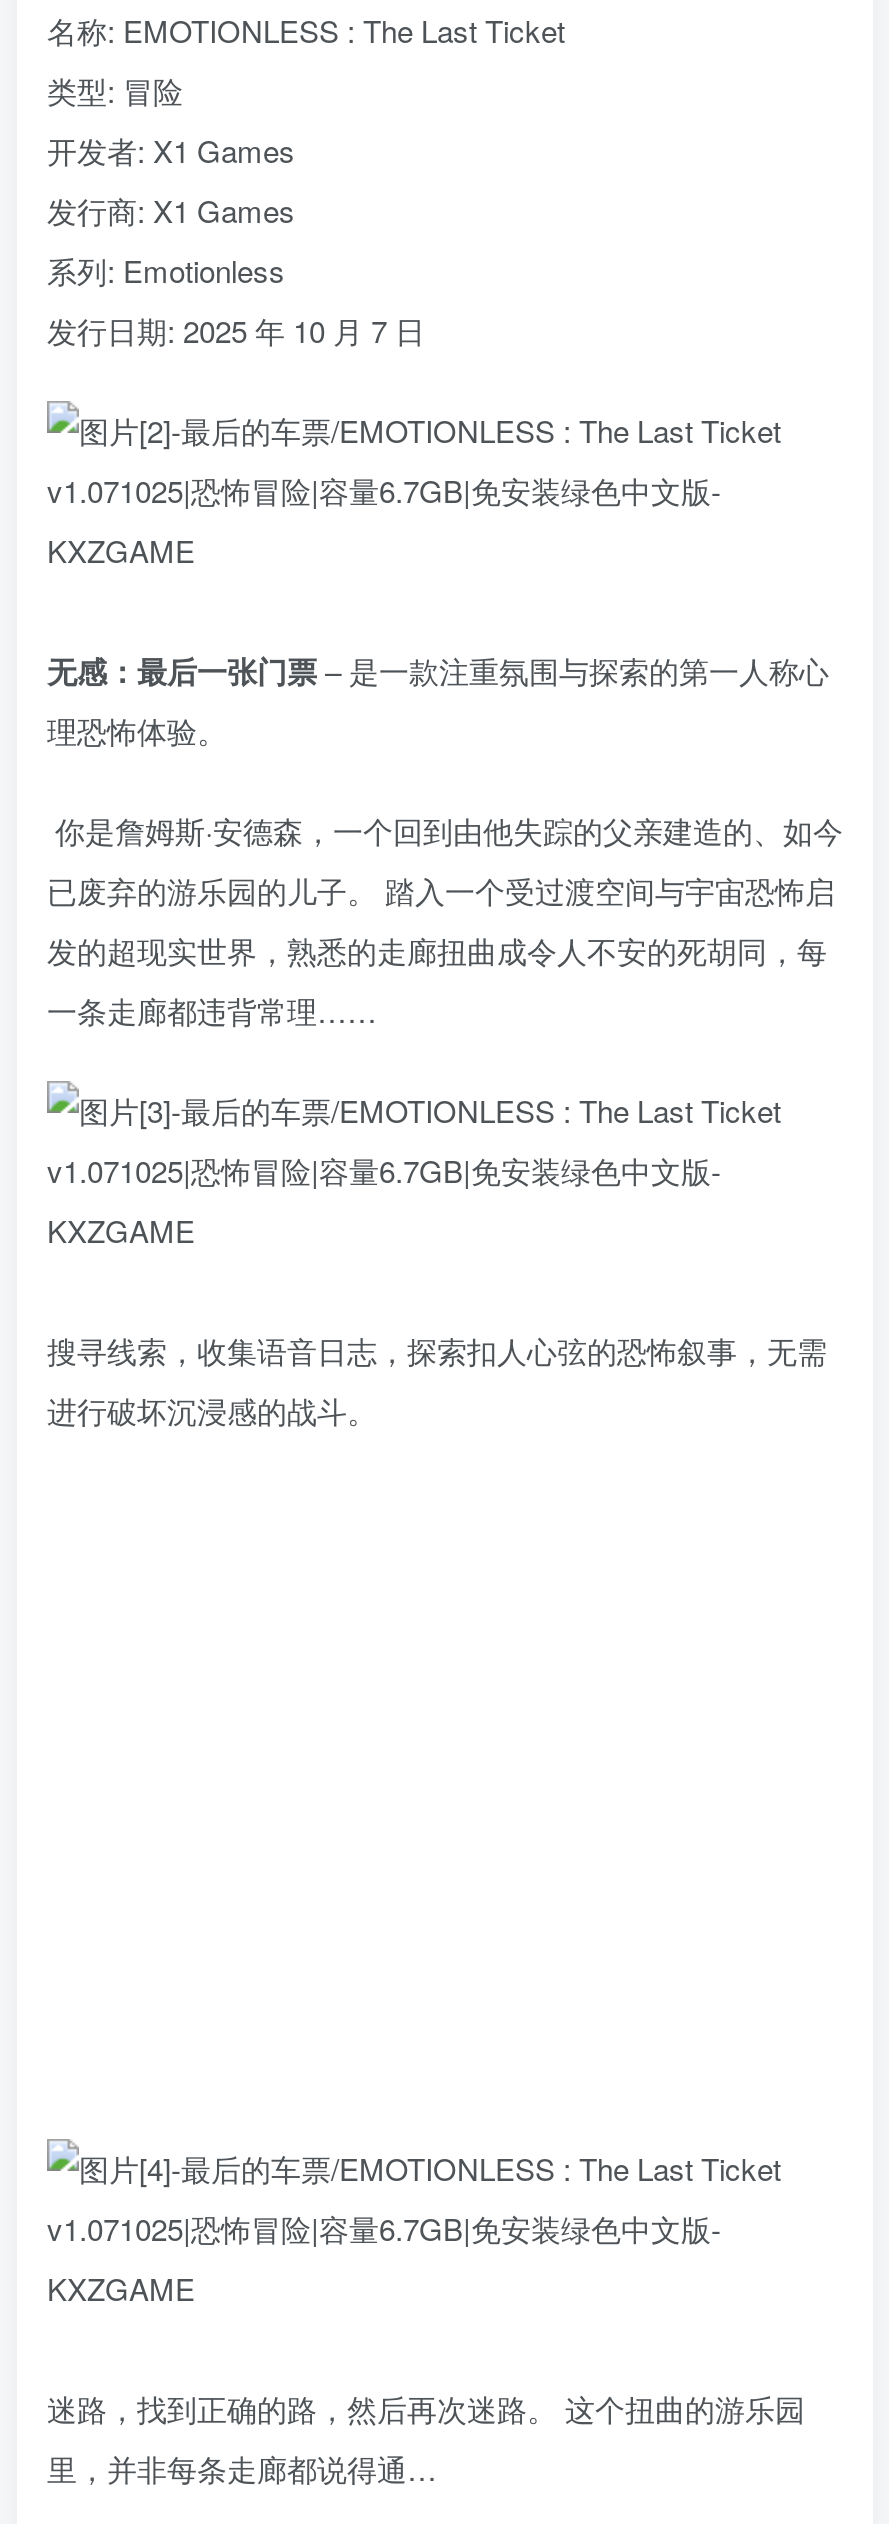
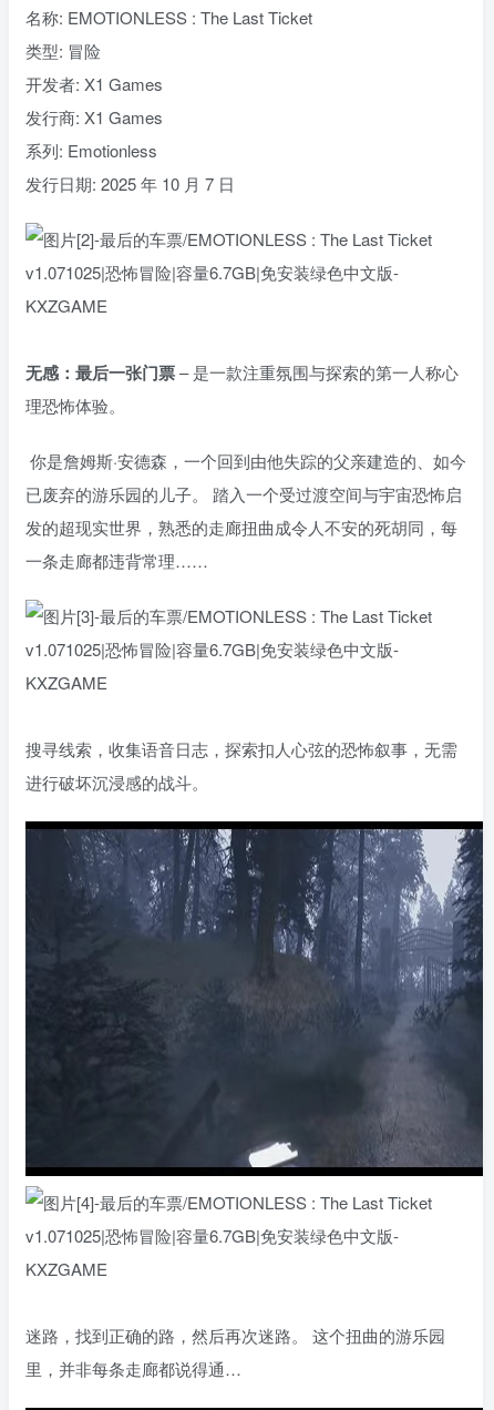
+ [image]
